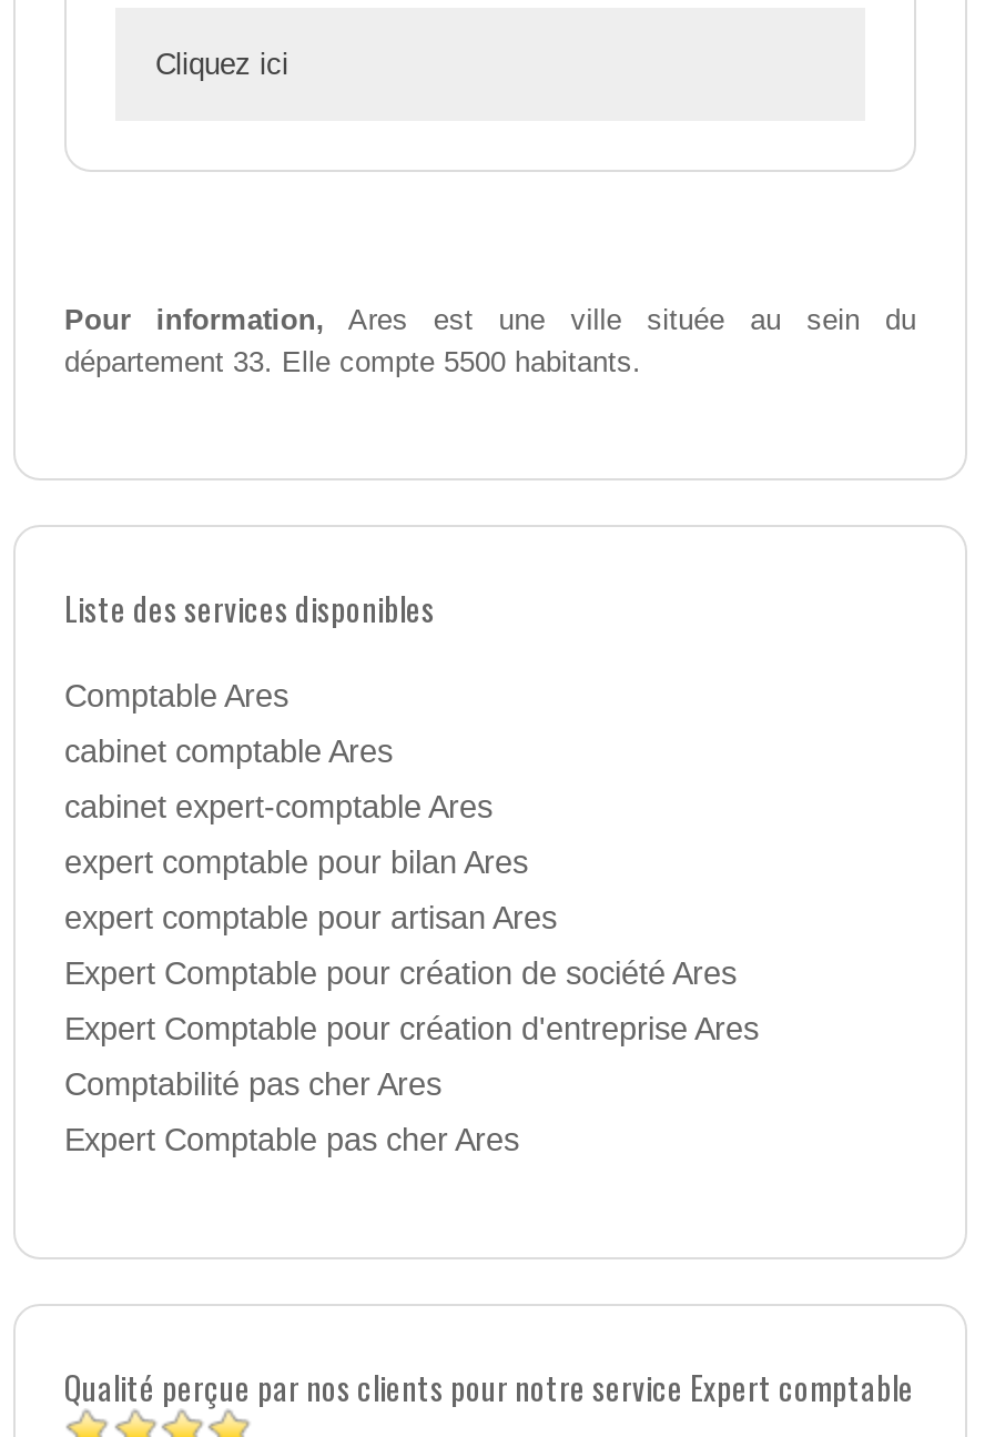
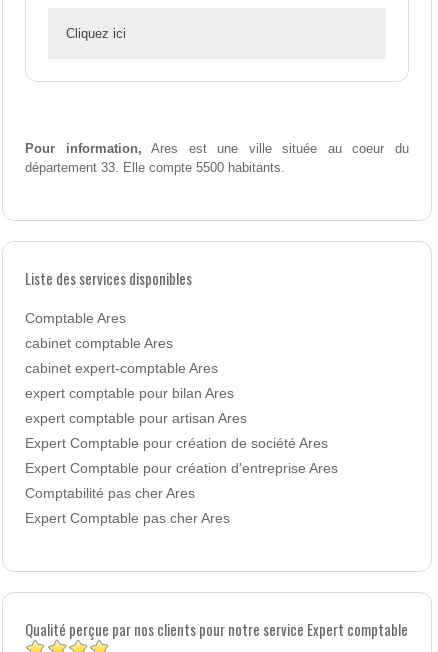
- Pour information, Ares est une ville située au sein du
+ Pour information, Ares est une ville située au coeur du
